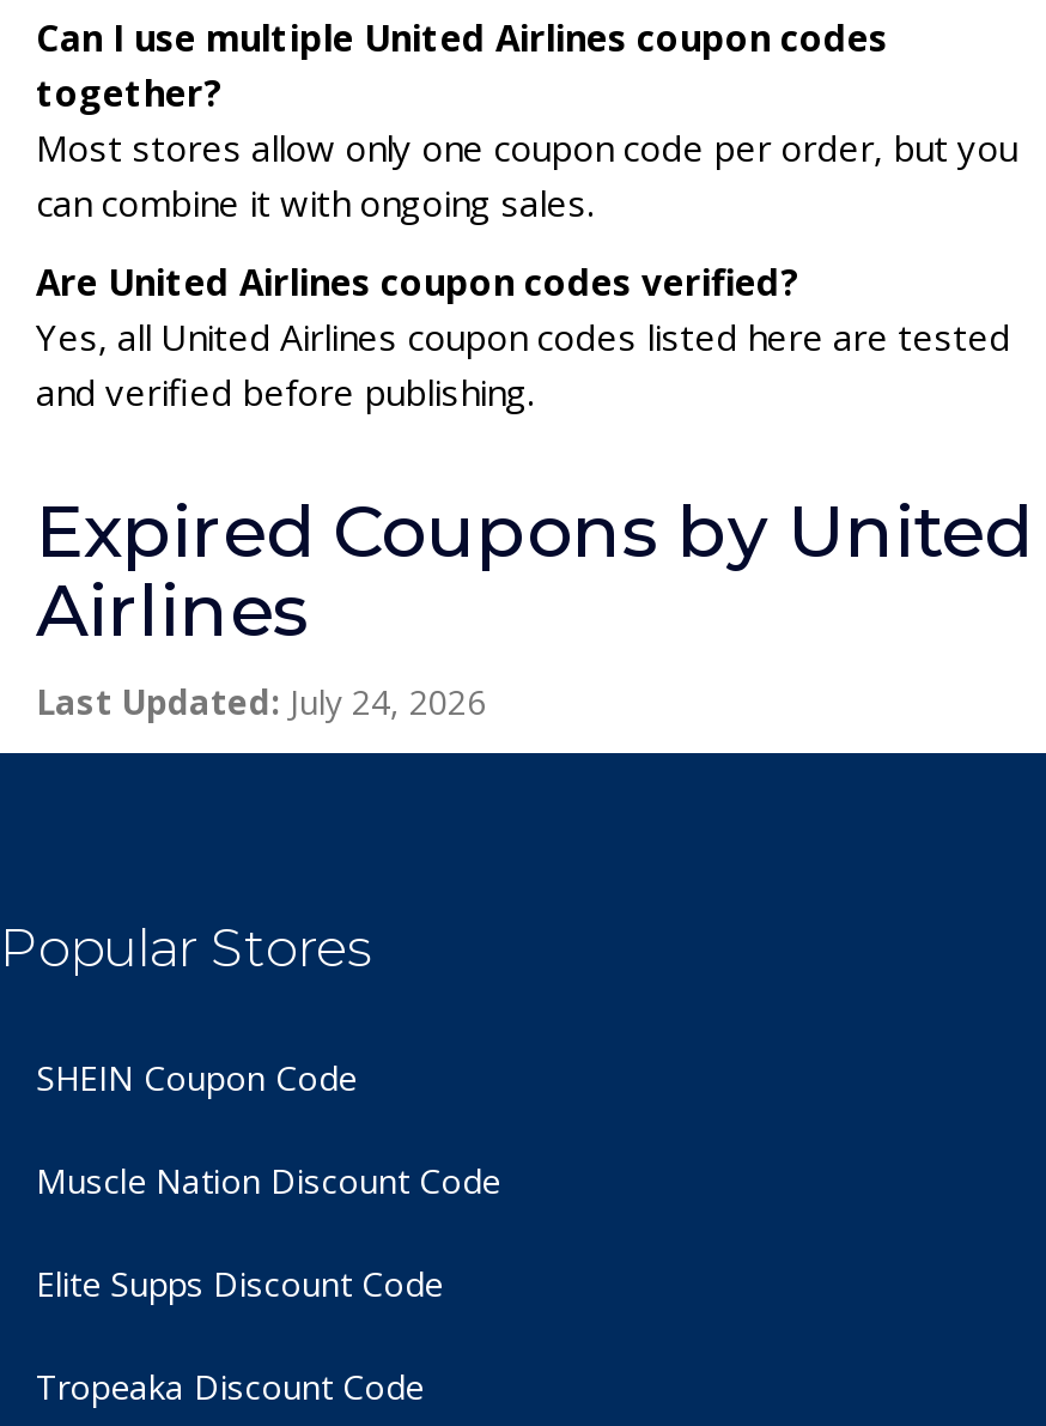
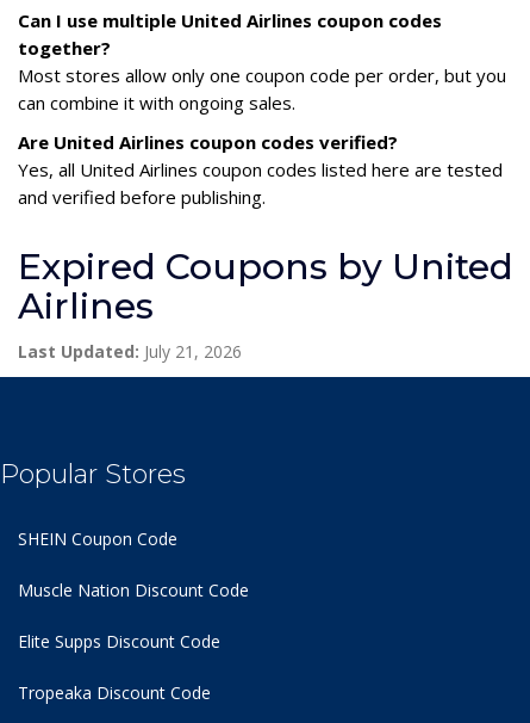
- Last Updated: July 24, 2026
+ Last Updated: July 21, 2026
